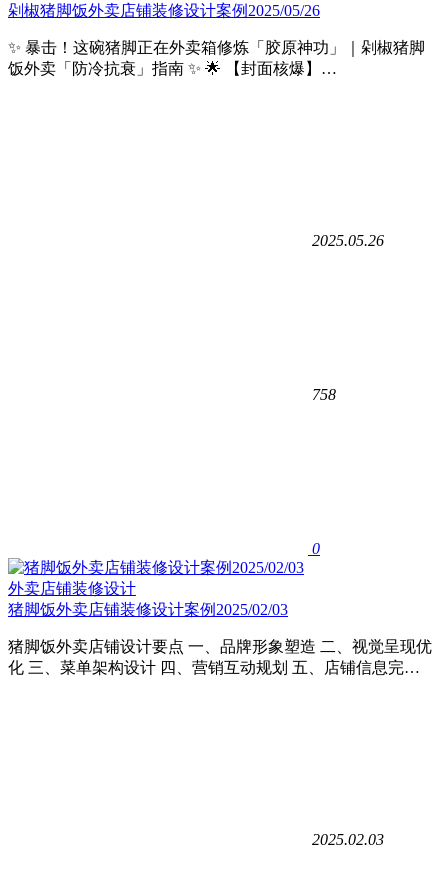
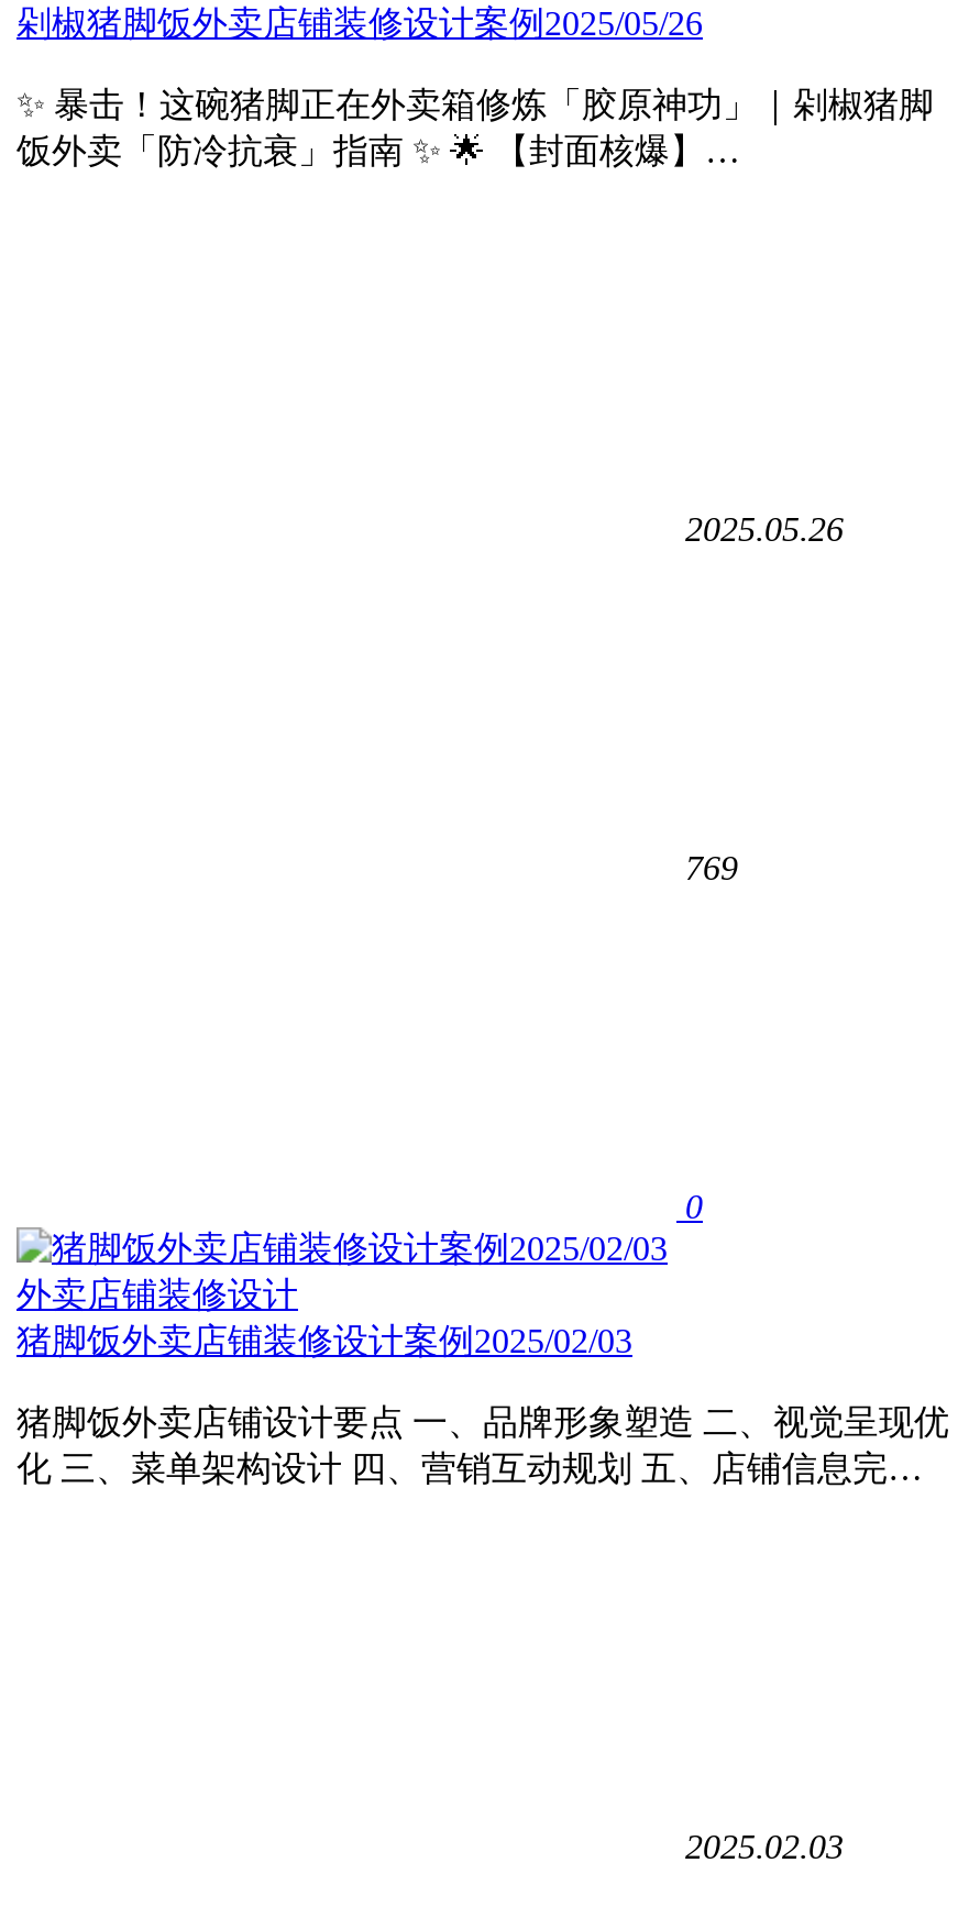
- 758
+ 769
